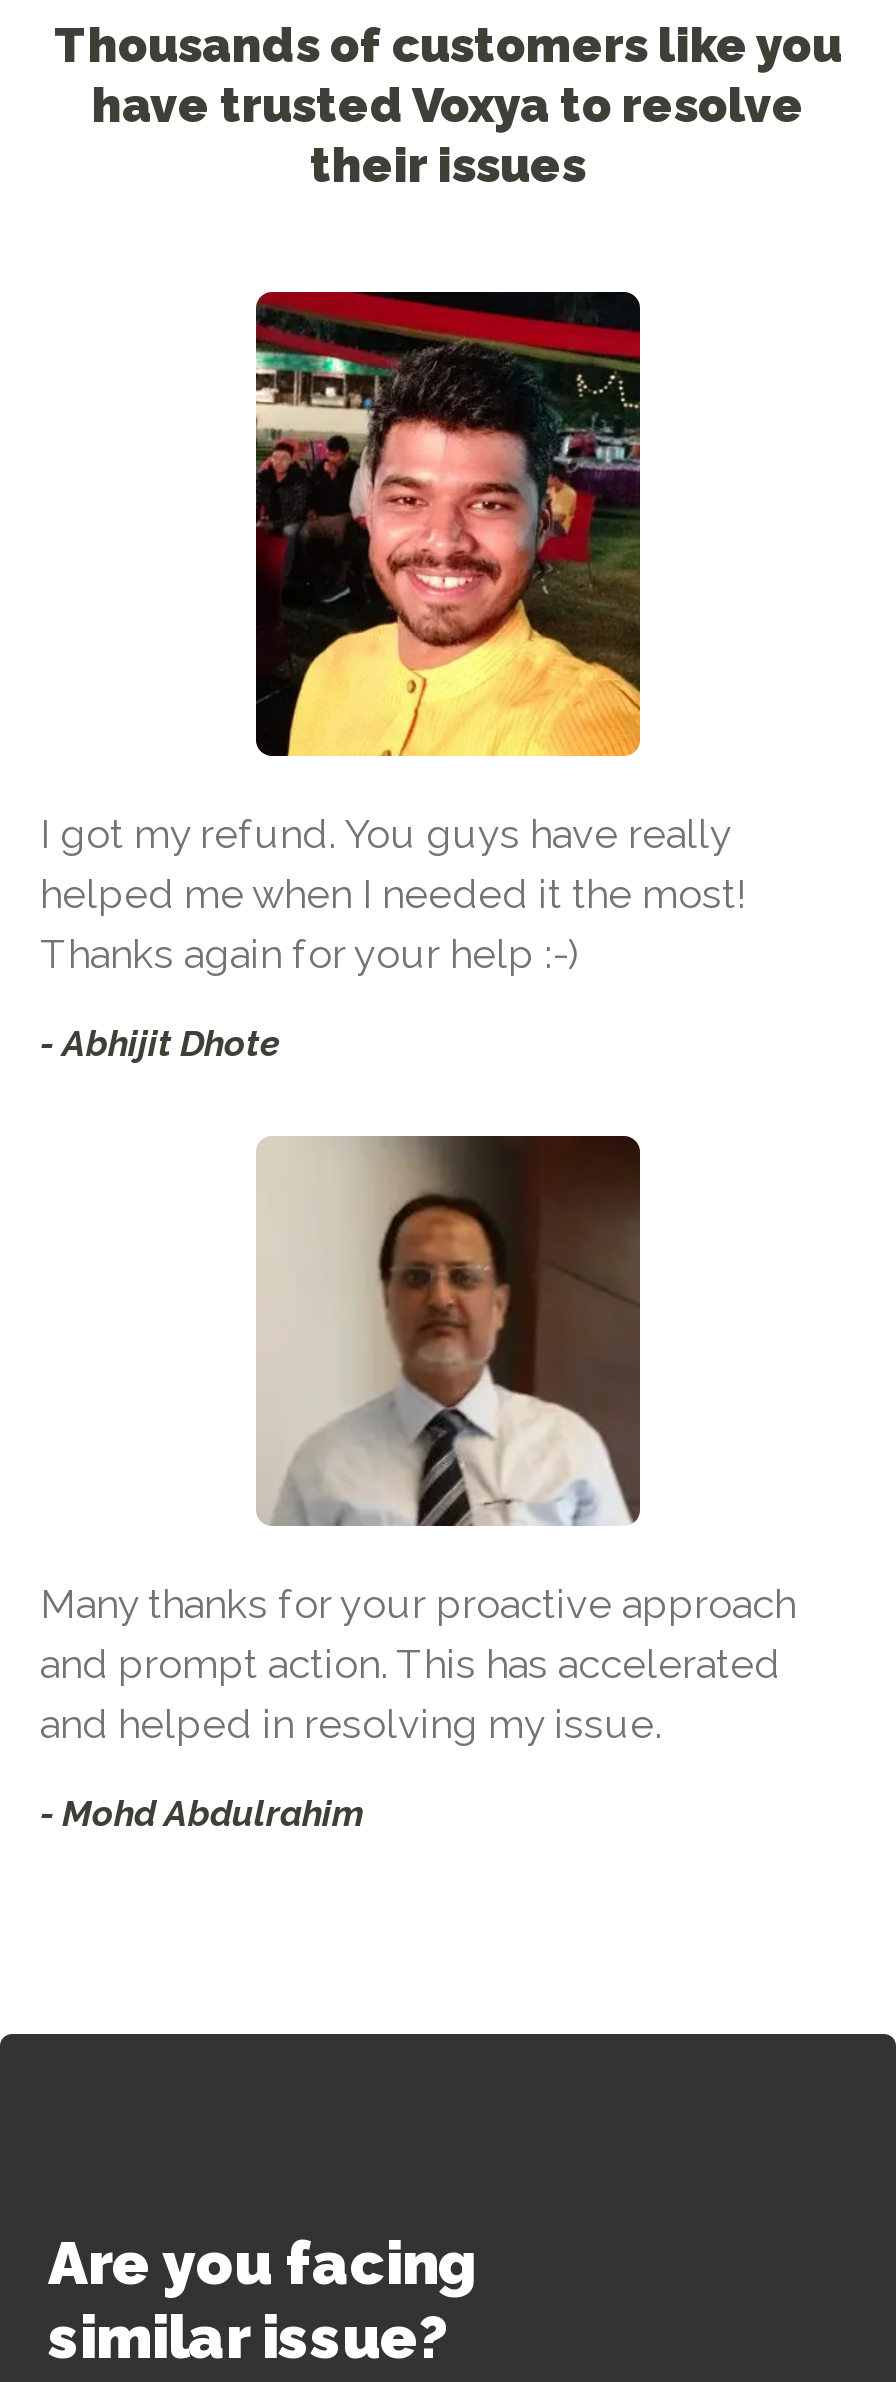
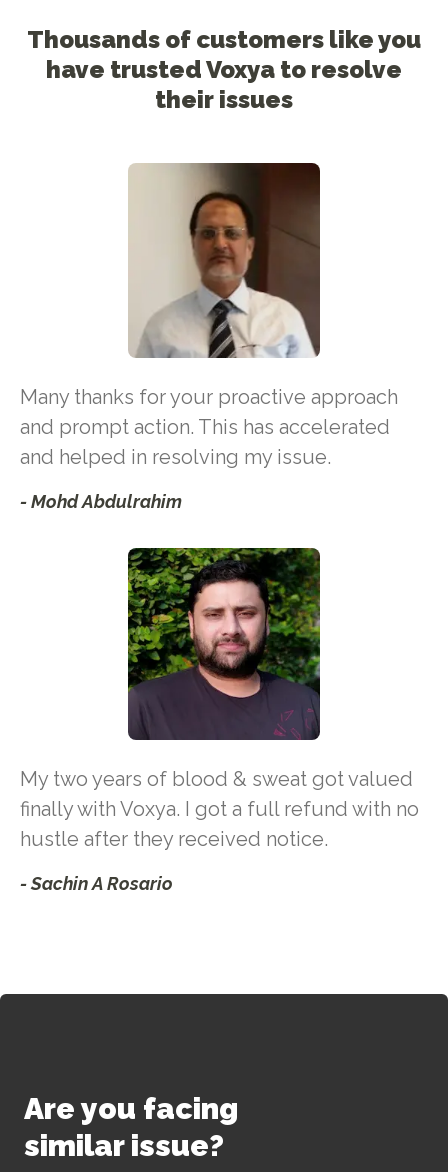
- [image]
- I got my refund. You guys have really
- helped me when I needed it the most!
- Thanks again for your help :-)
- - Abhijit Dhote

moved up: [image] | Many thanks for your proactive approach | and prompt action. This has accelerated | and helped in resolving my issue. | - Mohd Abdulrahim

+ [image]
+ My two years of blood & sweat got valued
+ finally with Voxya. I got a full refund with no
+ hustle after they received notice.
+ - Sachin A Rosario
